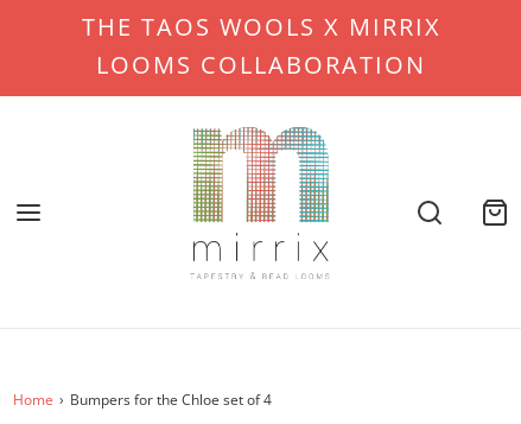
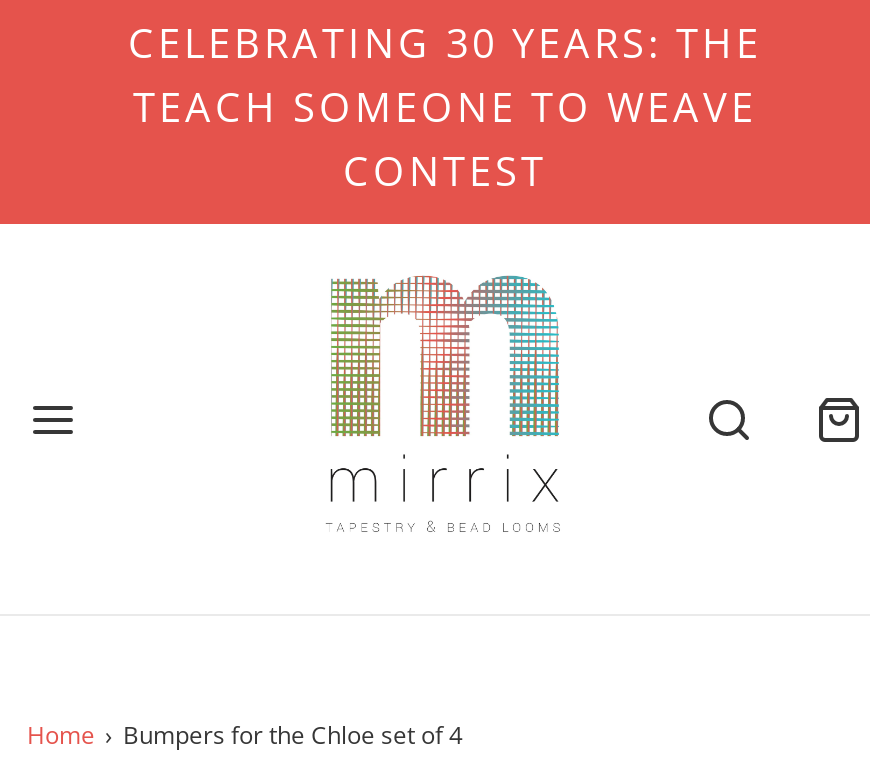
- THE TAOS WOOLS X MIRRIX
- LOOMS COLLABORATION
+ CELEBRATING 30 YEARS: THE
+ TEACH SOMEONE TO WEAVE
+ CONTEST
